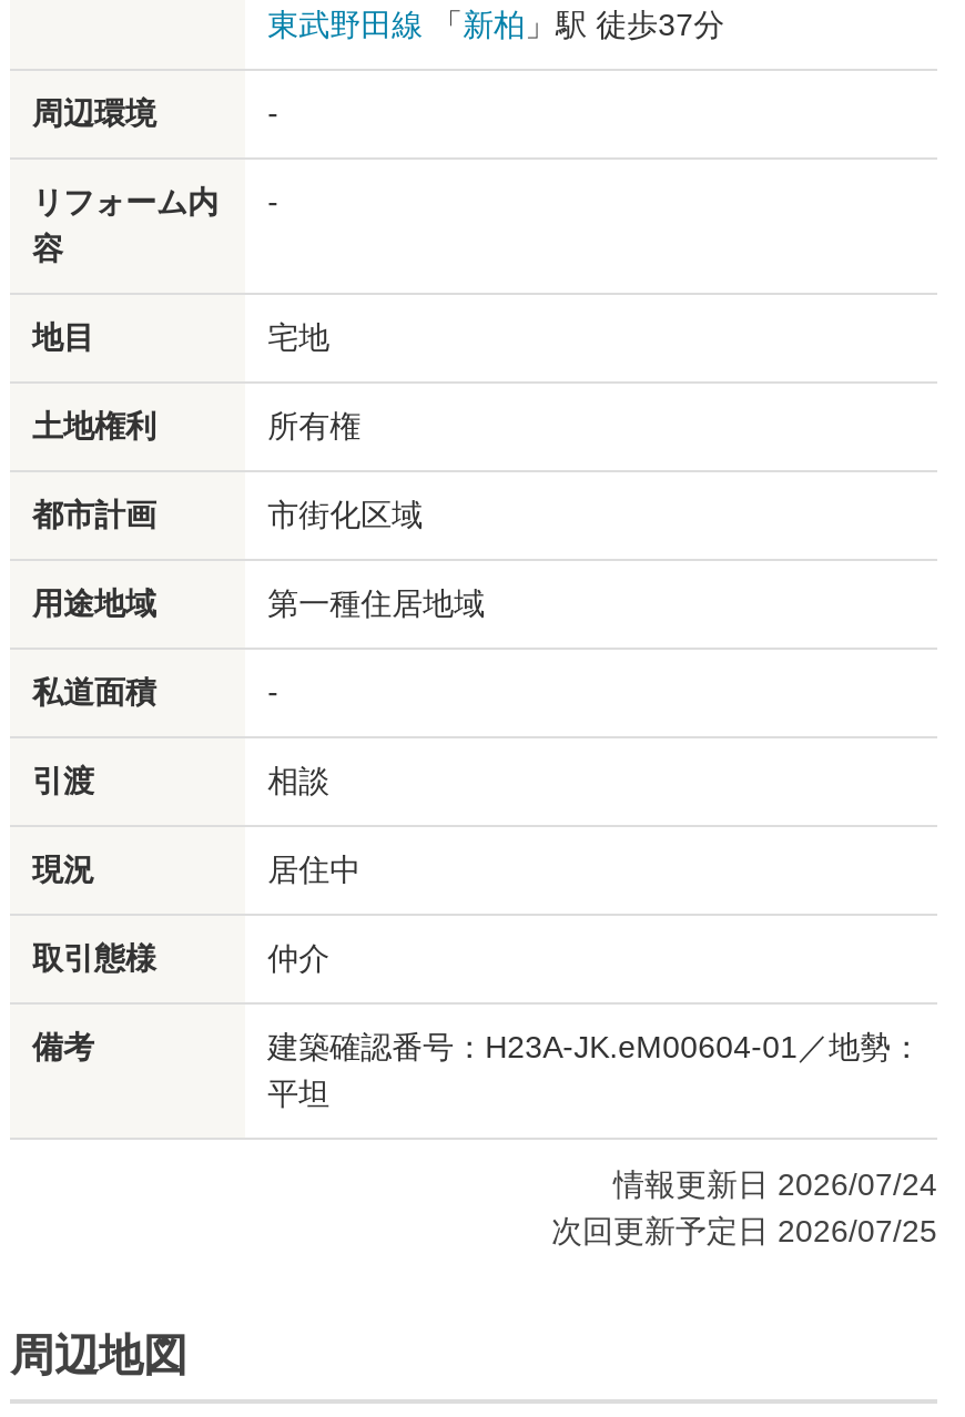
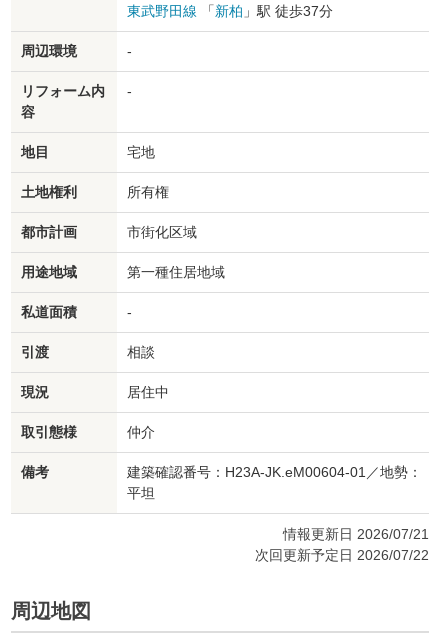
- 情報更新日 2026/07/24
+ 情報更新日 2026/07/21

- 次回更新予定日 2026/07/25
+ 次回更新予定日 2026/07/22
